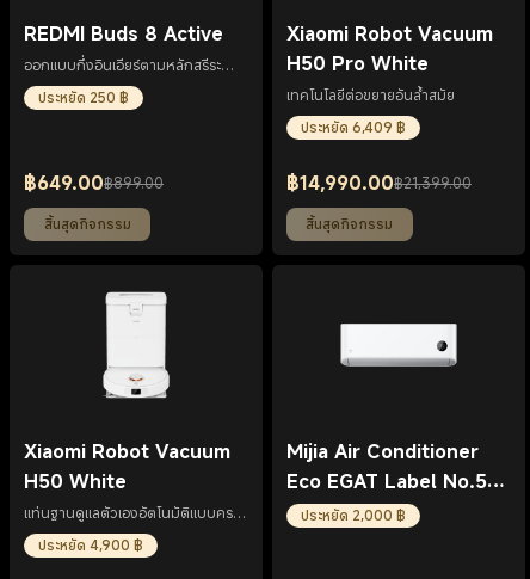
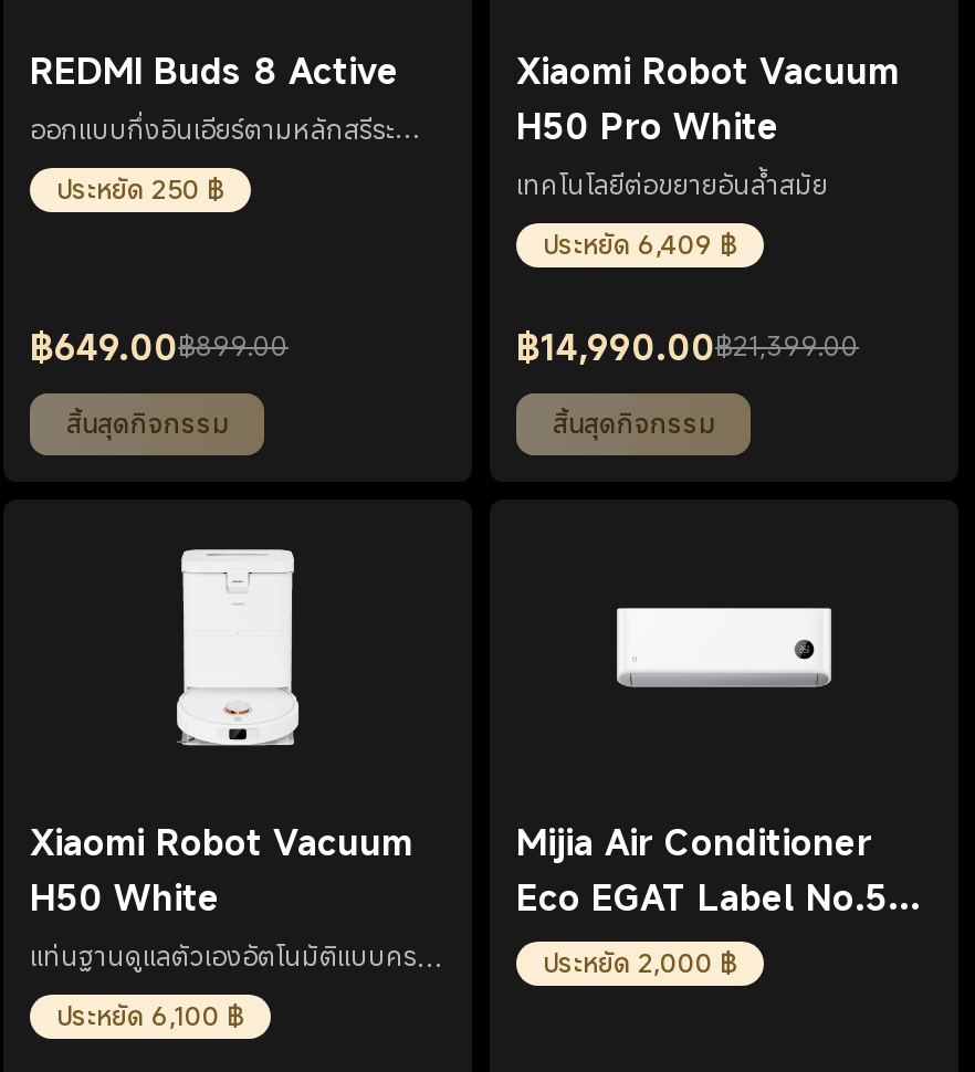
- ประหยัด 4,900 ฿
+ ประหยัด 6,100 ฿
